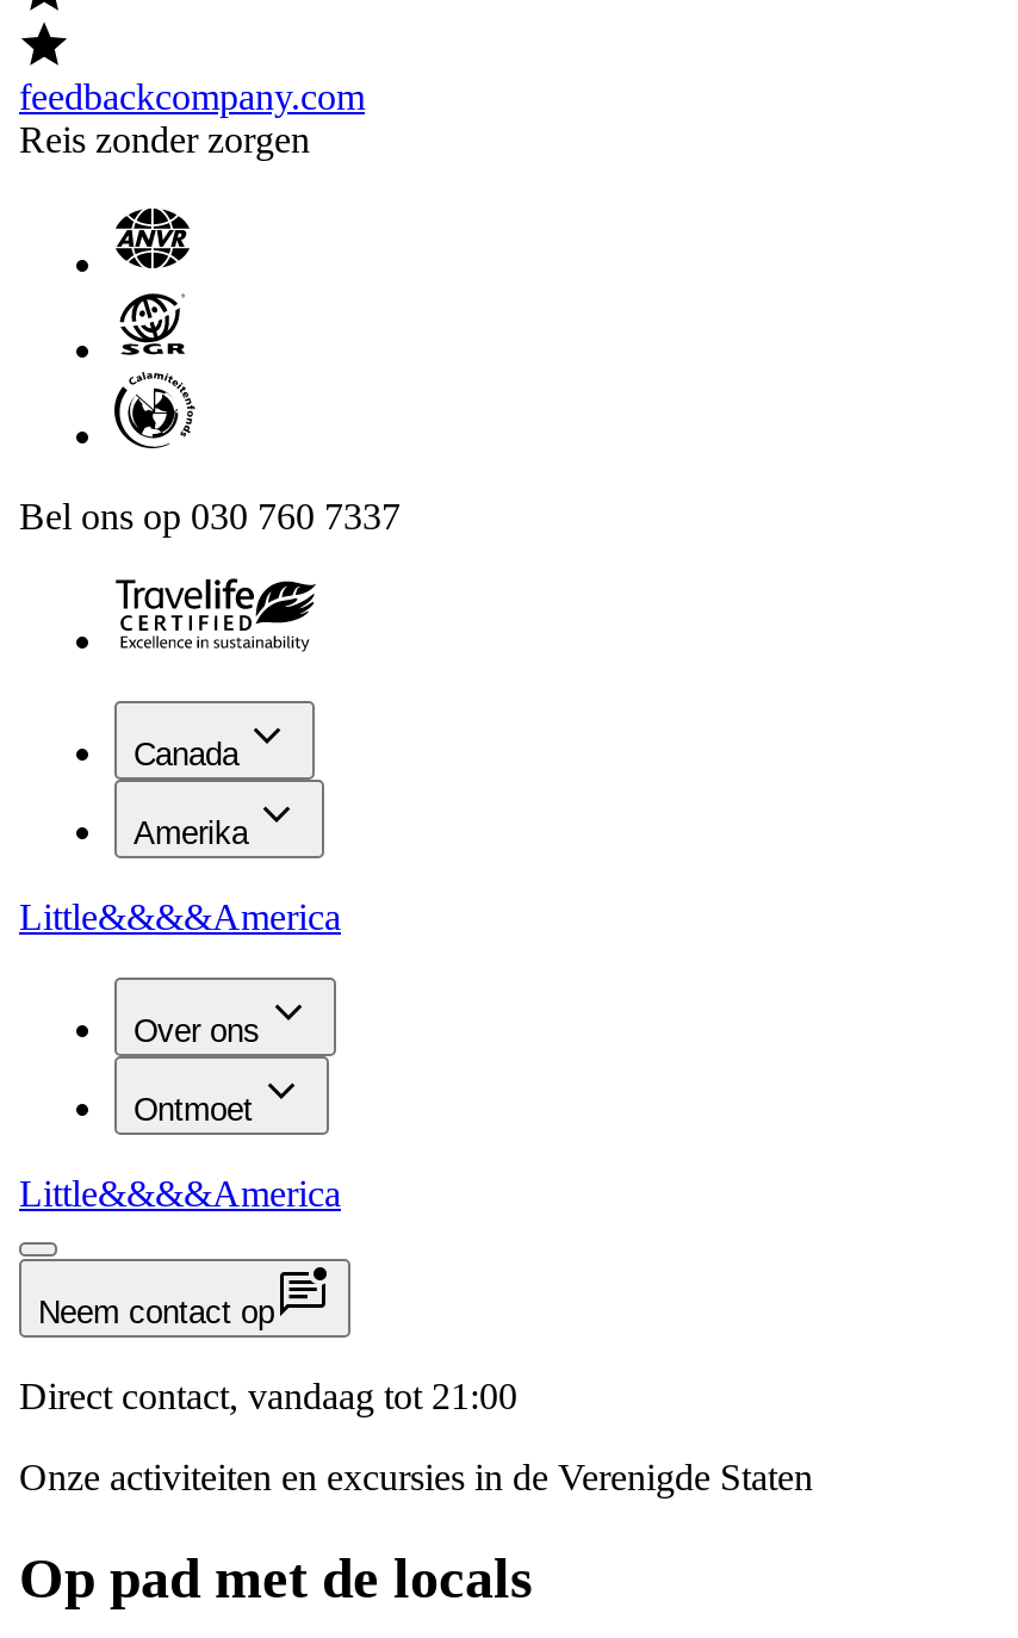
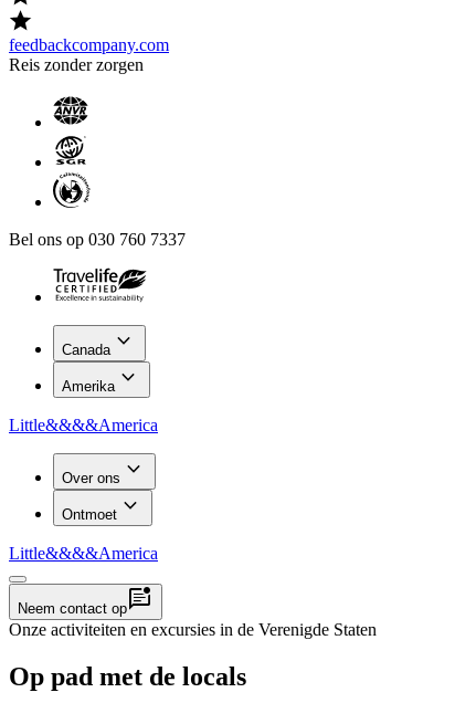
- Direct contact, vandaag tot 21:00
